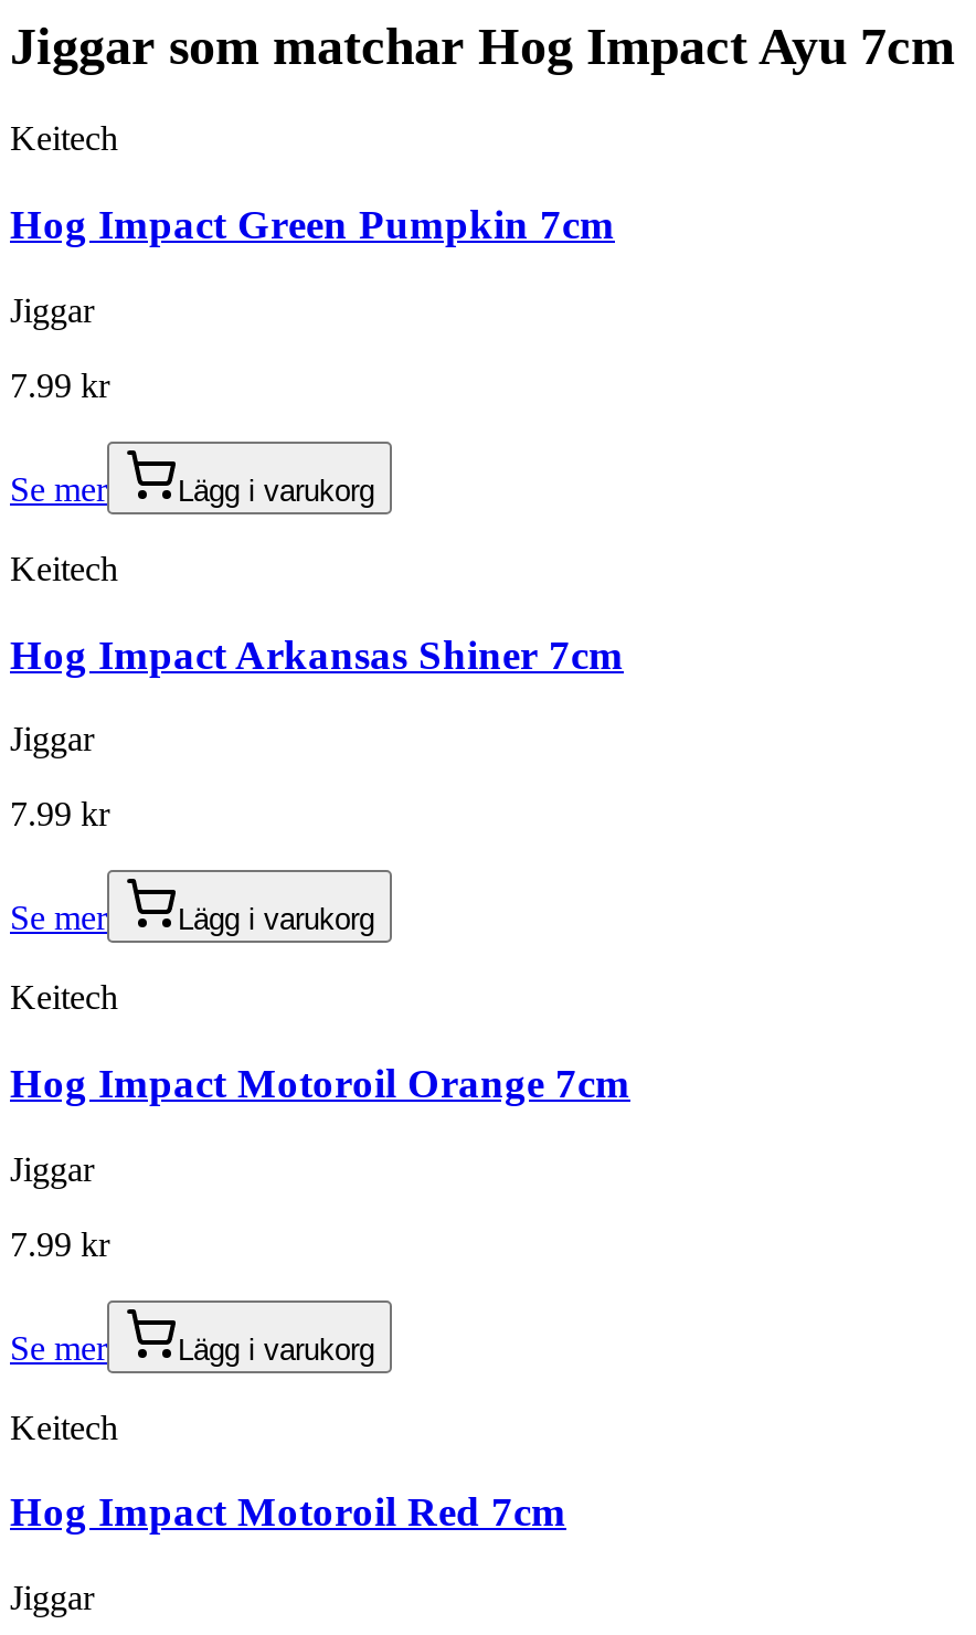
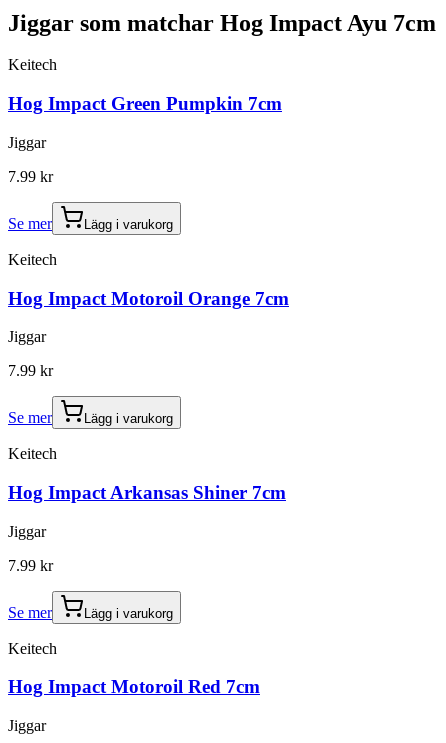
moved down: Hog Impact Arkansas Shiner 7cm

moved up: Hog Impact Motoroil Orange 7cm
